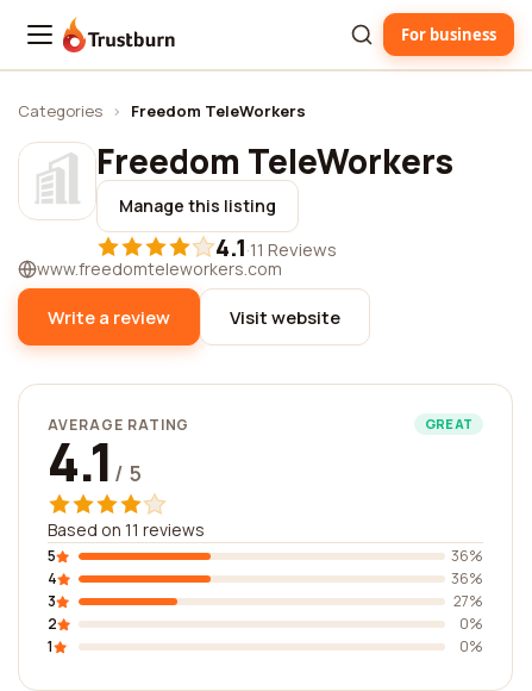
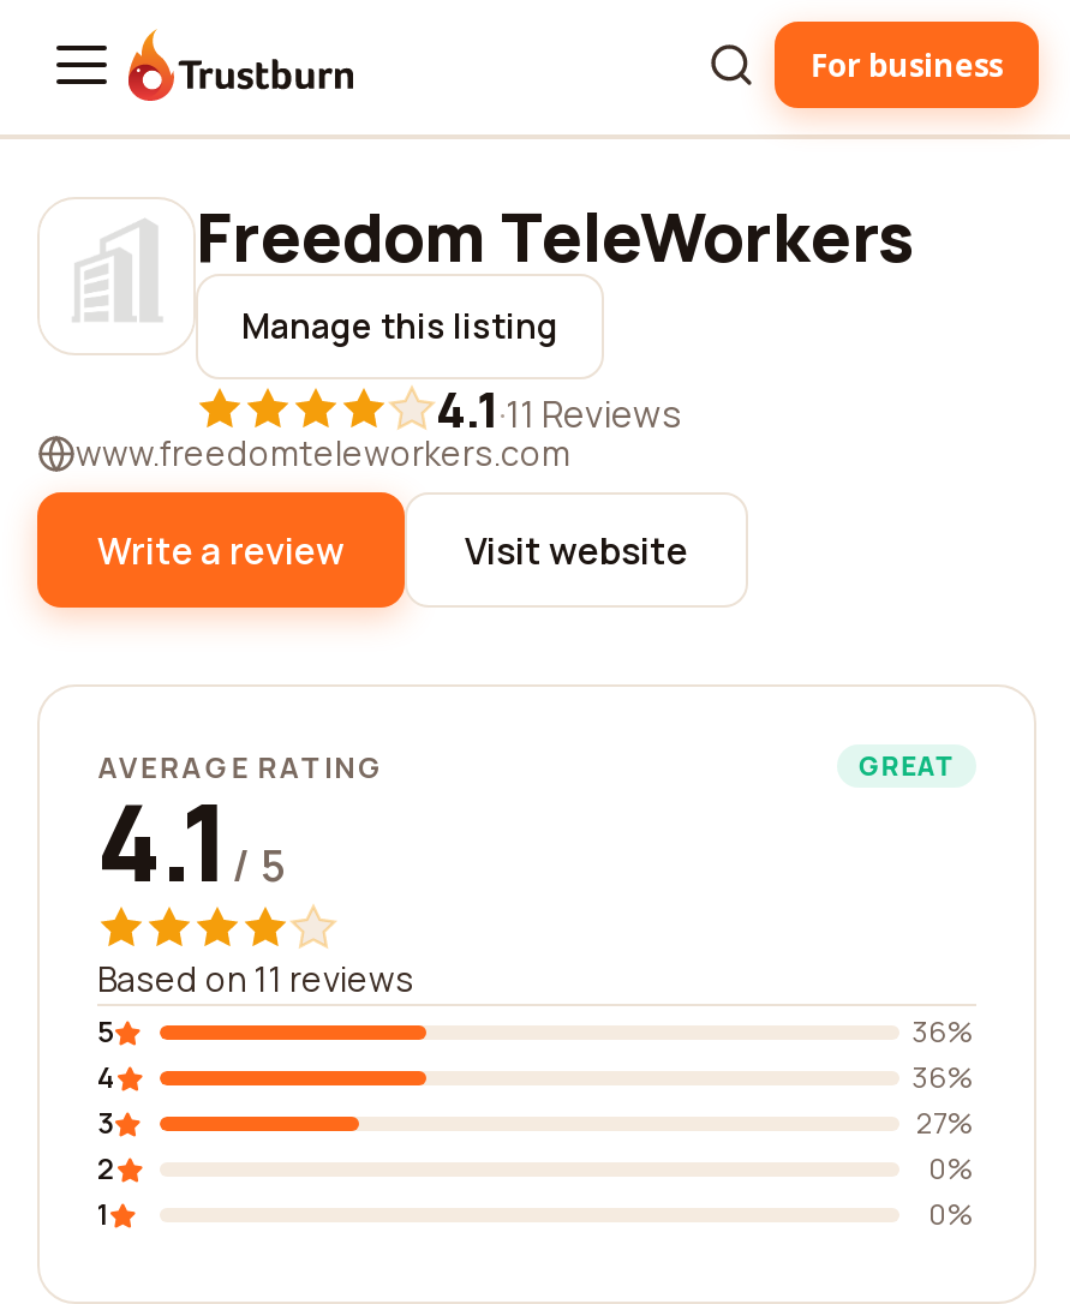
- Categories › Freedom TeleWorkers
